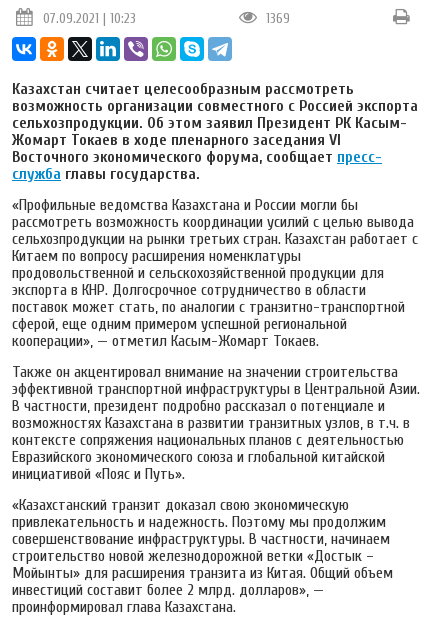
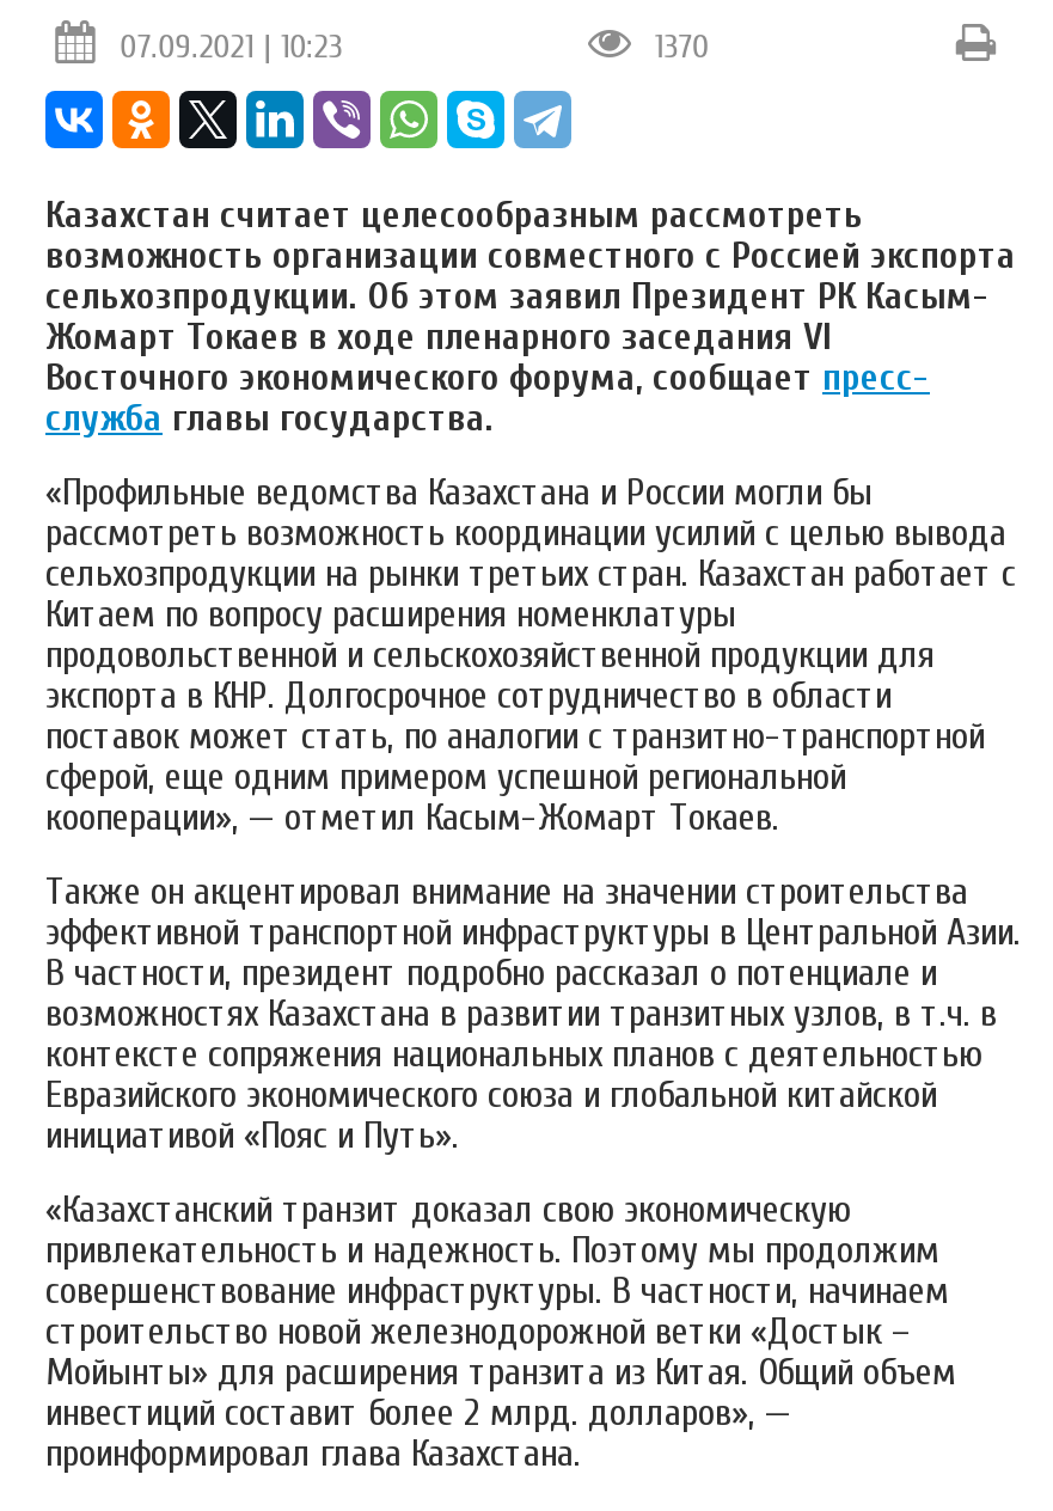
- 1369
+ 1370
